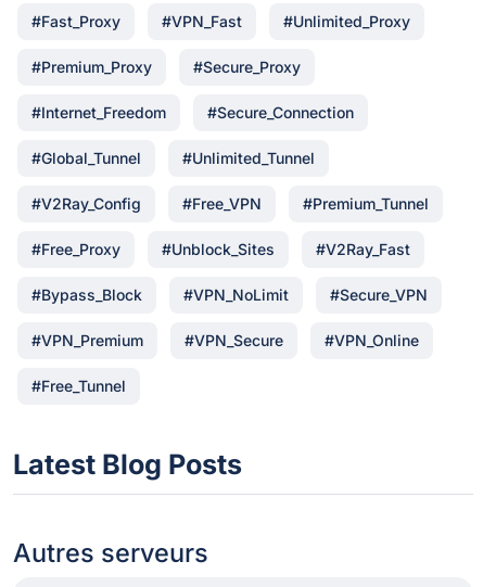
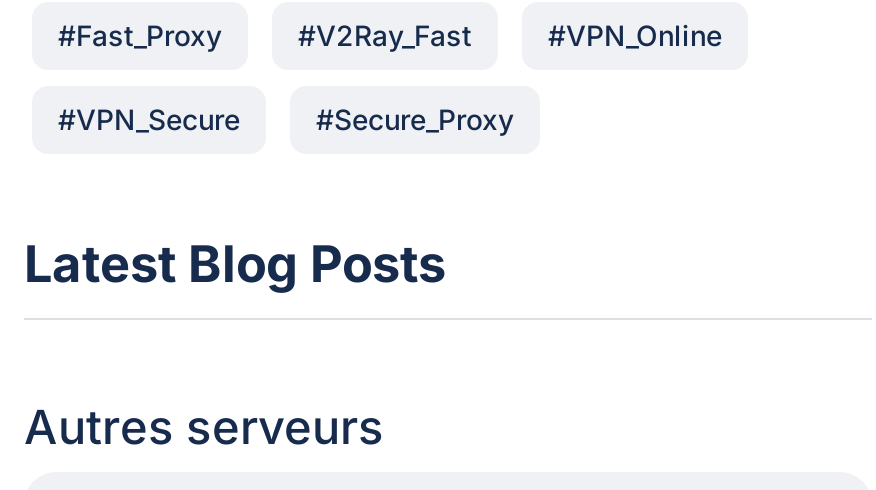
- #VPN_Fast
- #Unlimited_Proxy
+ #V2Ray_Fast
+ #VPN_Online

- #Premium_Proxy
+ #VPN_Secure

- #Internet_Freedom
- #Secure_Connection
- #Global_Tunnel
- #Unlimited_Tunnel
- #V2Ray_Config
- #Free_VPN
- #Premium_Tunnel
- #Free_Proxy
- #Unblock_Sites
- #V2Ray_Fast
- #Bypass_Block
- #VPN_NoLimit
- #Secure_VPN
- #VPN_Premium
- #VPN_Secure
- #VPN_Online
- #Free_Tunnel
